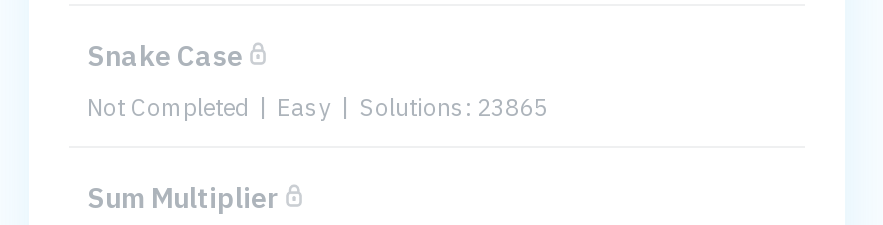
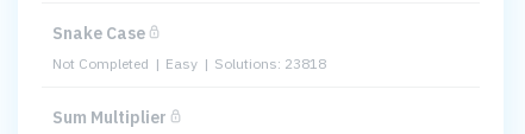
- Not Completed Easy Solutions: 23865
+ Not Completed Easy Solutions: 23818
